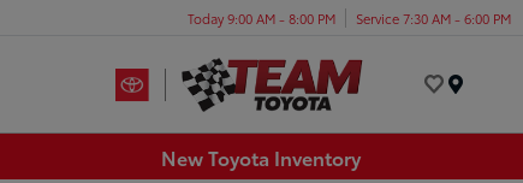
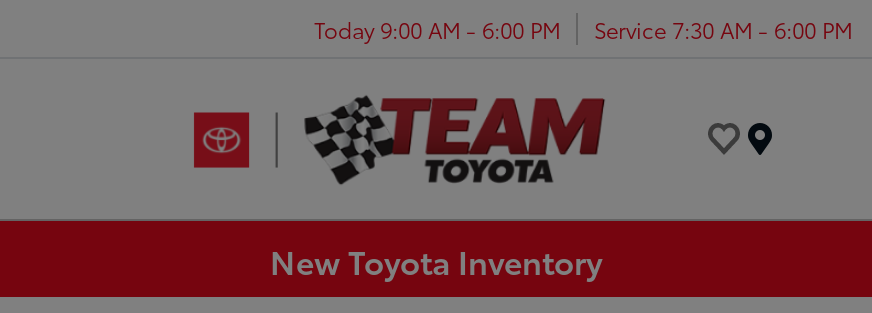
- Today 9:00 AM - 8:00 PM Service 7:30 AM - 6:00 PM
+ Today 9:00 AM - 6:00 PM Service 7:30 AM - 6:00 PM
